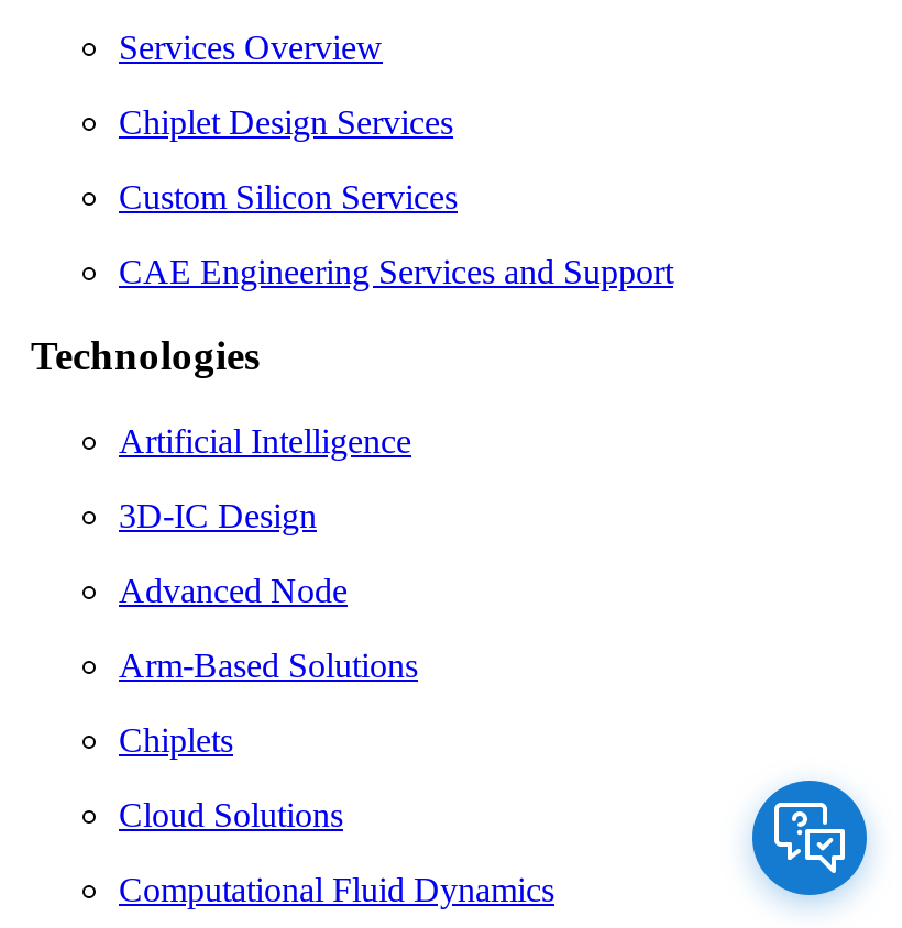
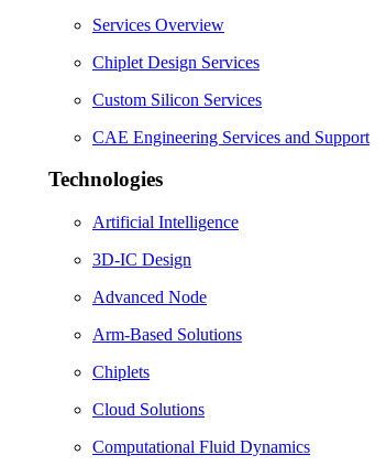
- [image]
